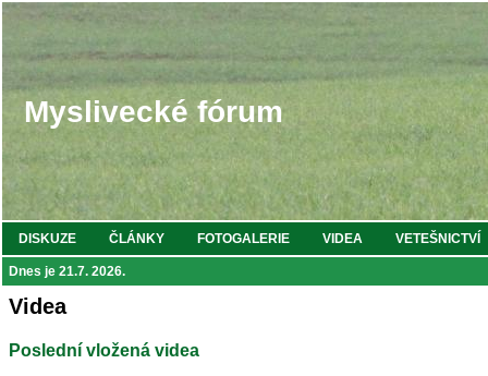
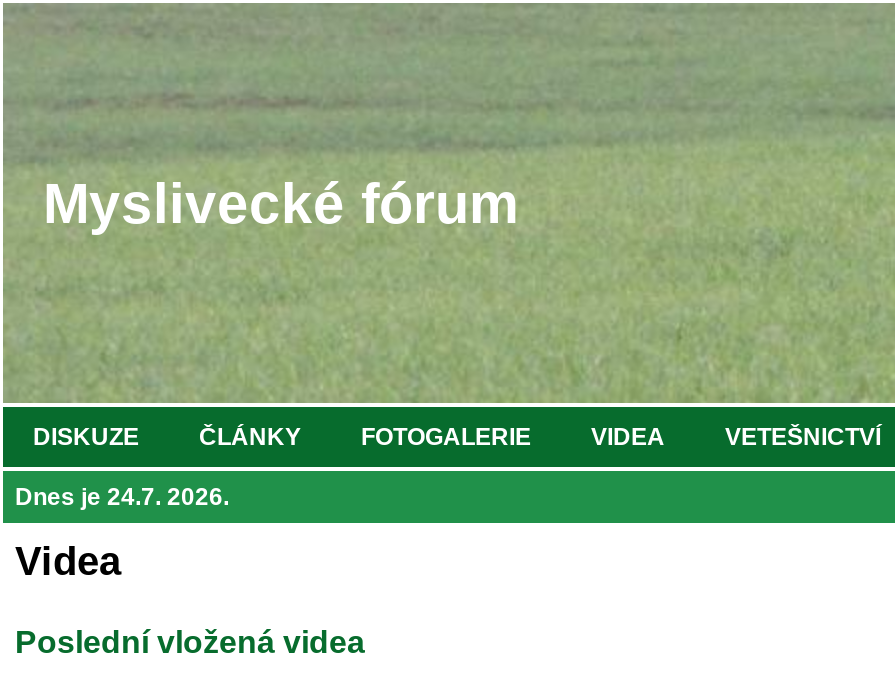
- Dnes je 21.7. 2026.
+ Dnes je 24.7. 2026.
